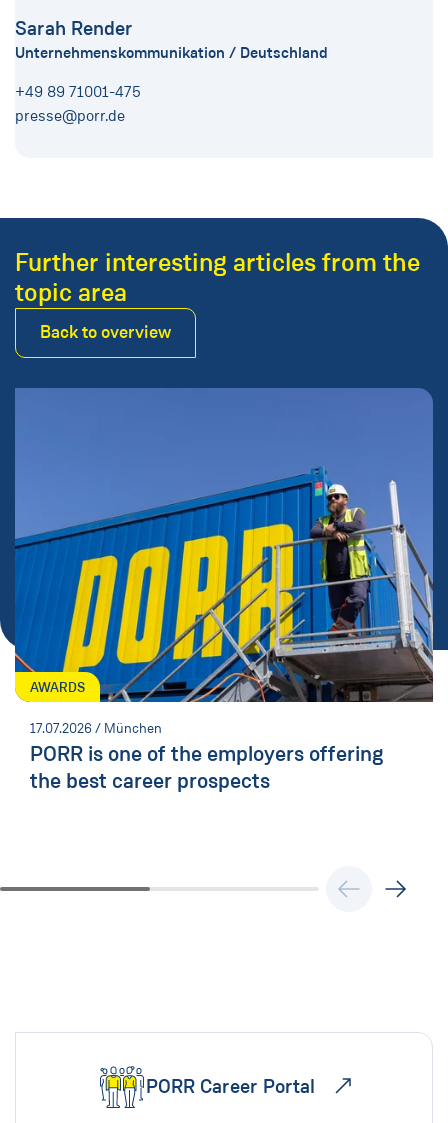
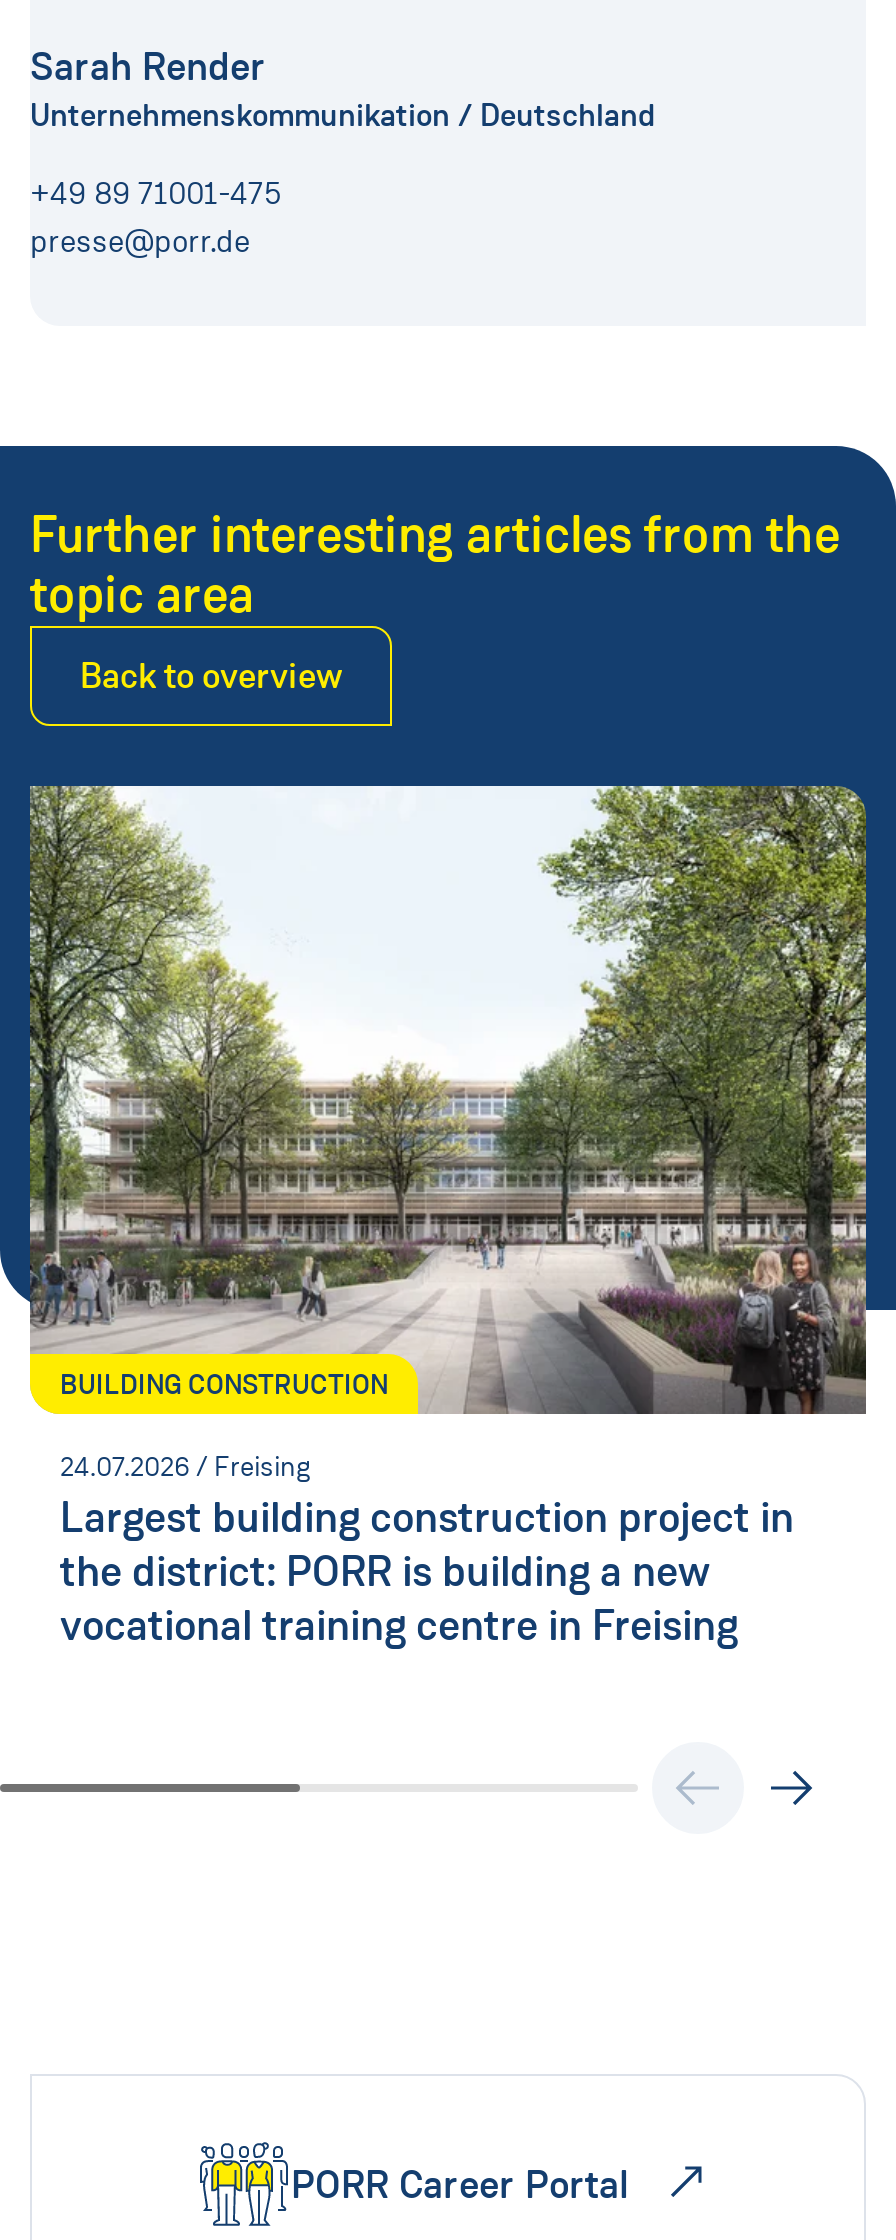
- [image]
- AWARDS
+ [image]
+ BUILDING CONSTRUCTION

- 17.07.2026 / München
- PORR is one of the employers offering
- the best career prospects
+ 24.07.2026 / Freising
+ Largest building construction project in
+ the district: PORR is building a new
+ vocational training centre in Freising
